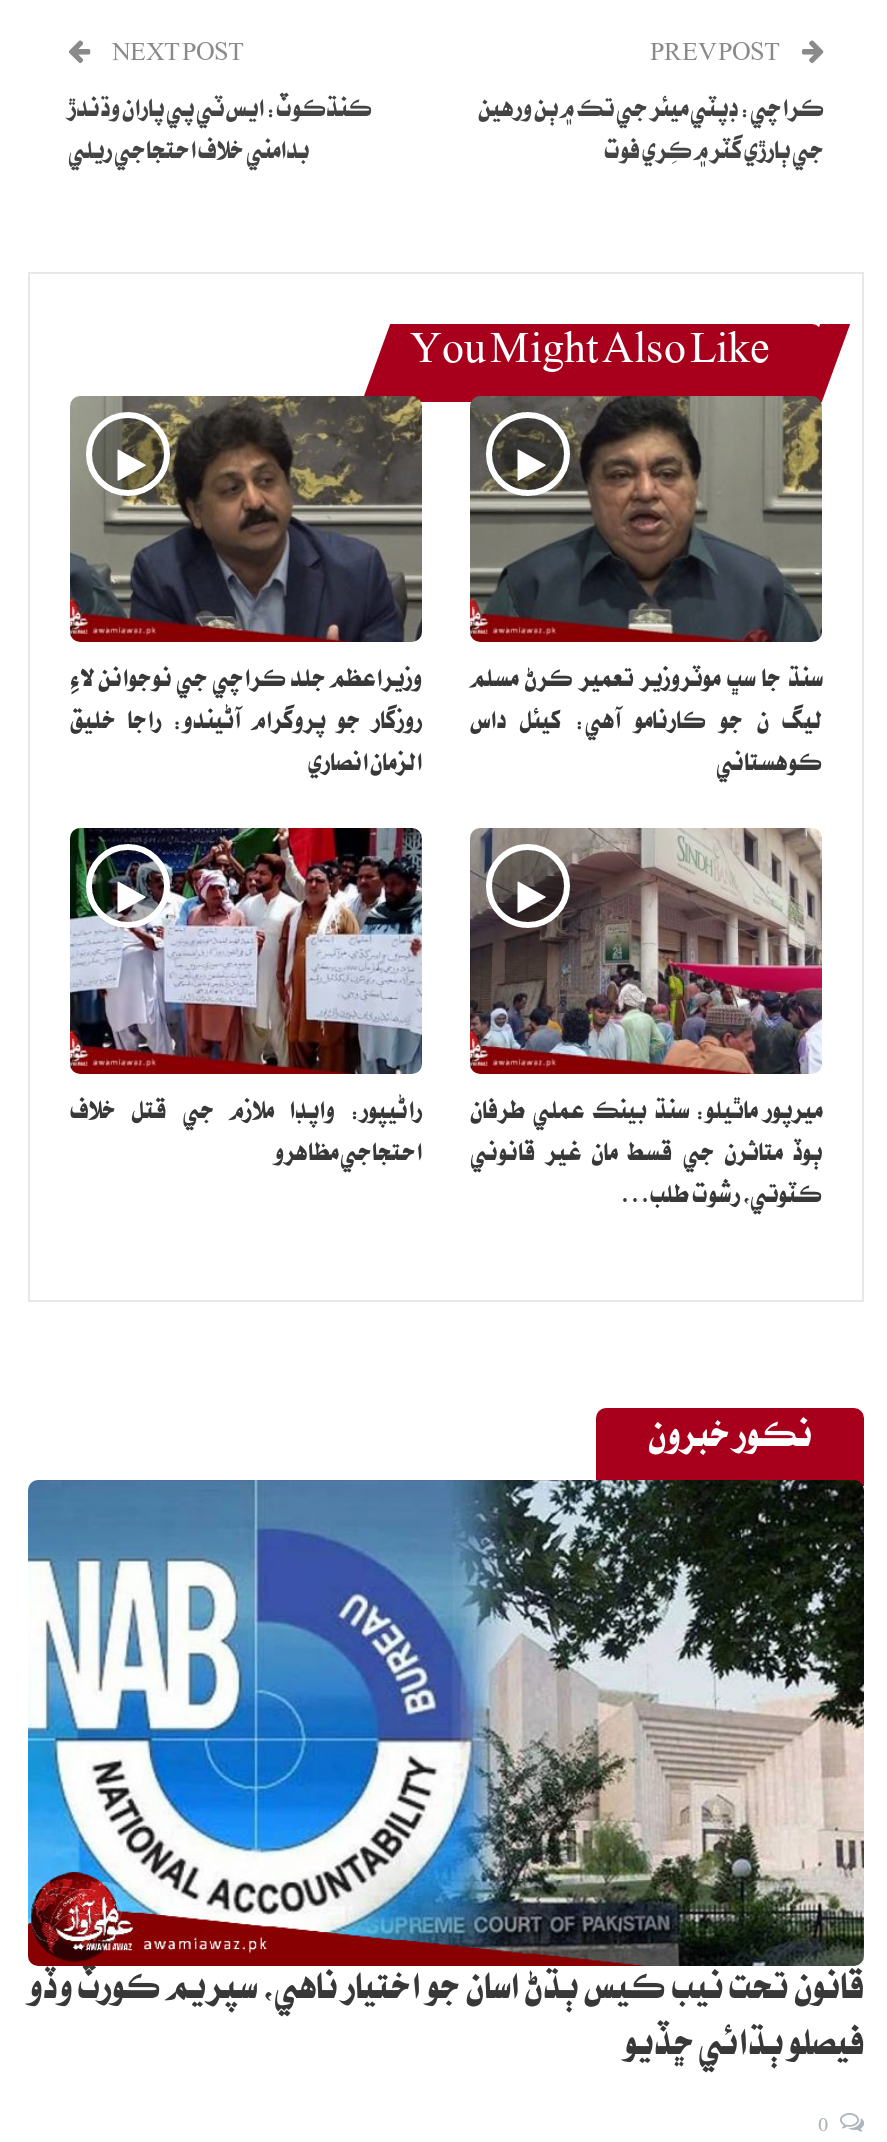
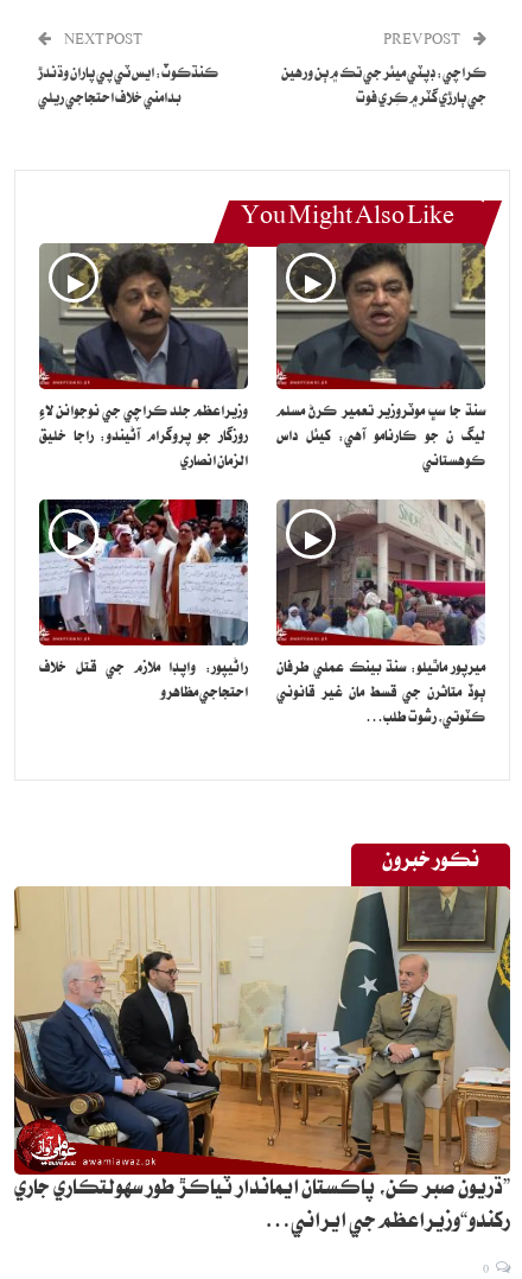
- [image]
- قانون تحت نيب ڪيس ٻڌڻ اسان جو اختيار ناهي، سپريم ڪورٽ وڏو
- فيصلو ٻڌائي ڇڏيو
+ [image]
+ ”ڌريون صبر ڪن، پاڪستان ايماندار ٽياڪڙ طور سهولتڪاري جاري
+ رکندو“وزيراعظم جي ايراني…
